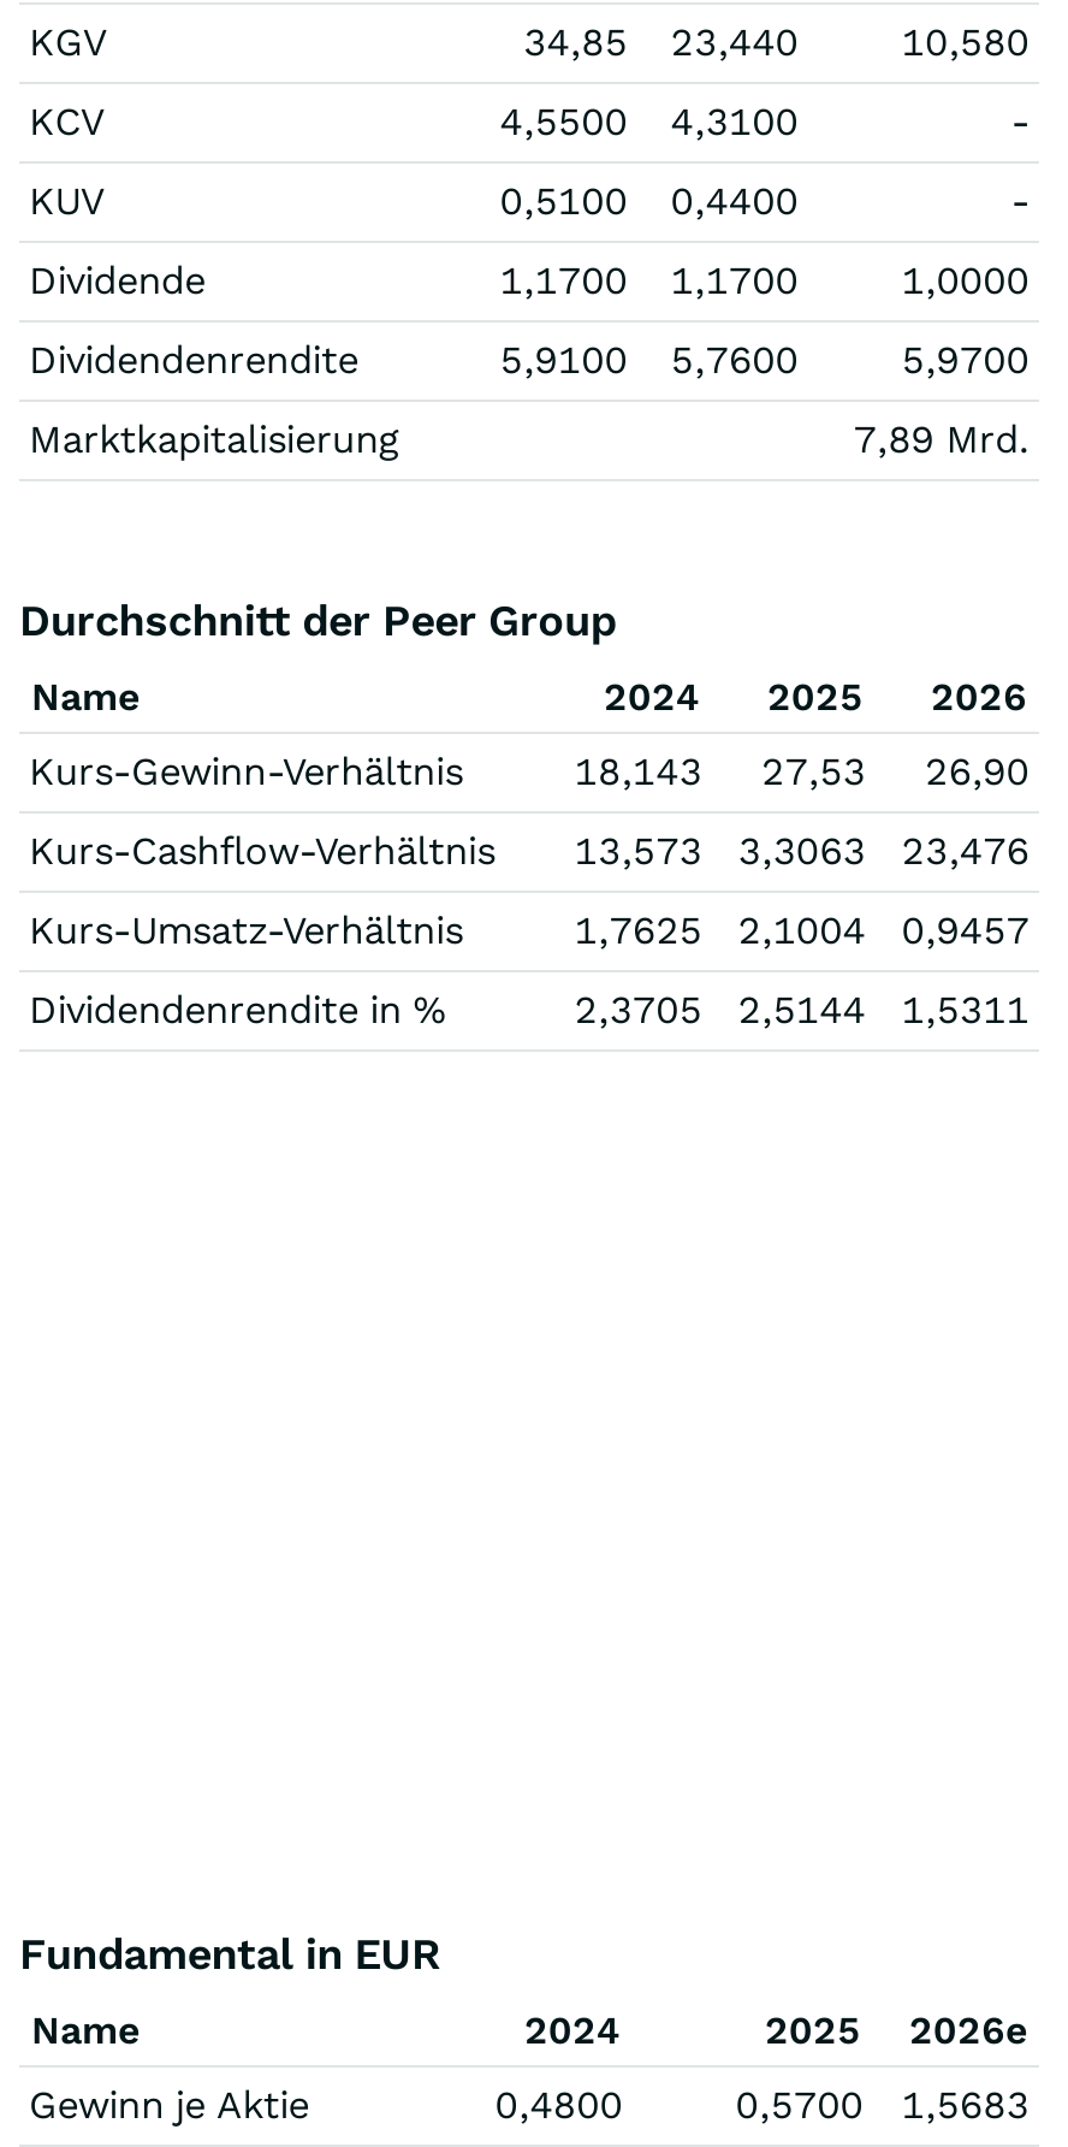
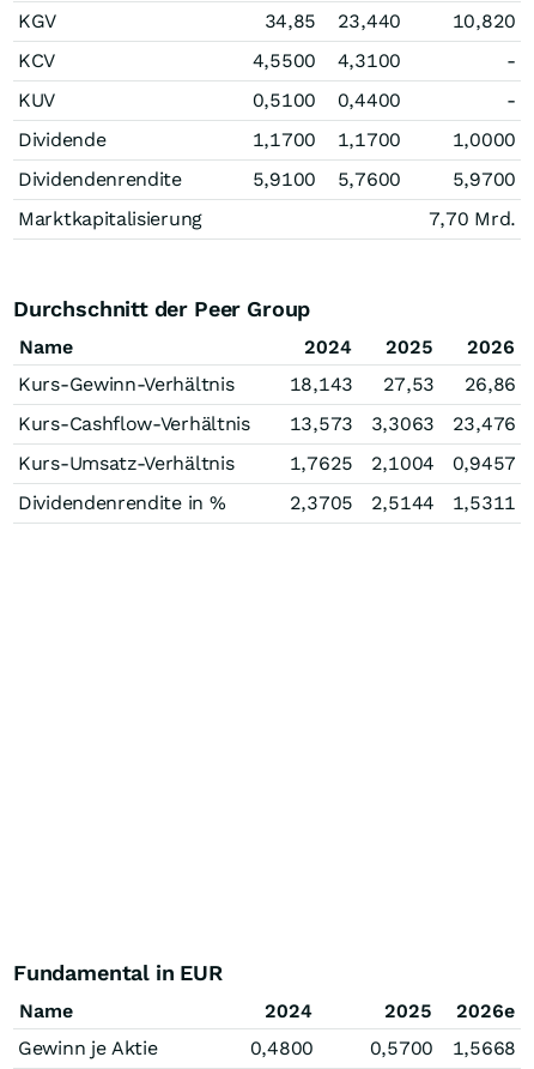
- 10,580
+ 10,820

- 7,89 Mrd.
+ 7,70 Mrd.

- 18,143 27,53 26,90
+ 18,143 27,53 26,86

- 0,5700 1,5683
+ 0,5700 1,5668
